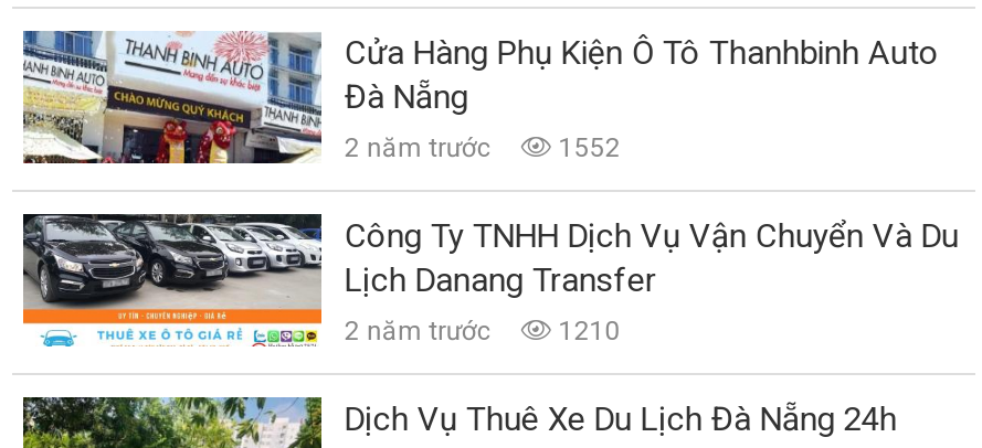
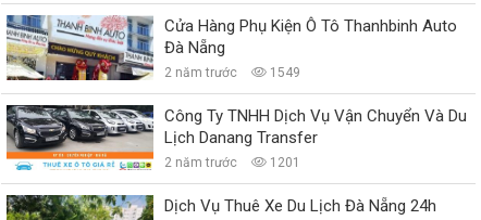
- 2 năm trước 1552
+ 2 năm trước 1549

- 2 năm trước 1210
+ 2 năm trước 1201
